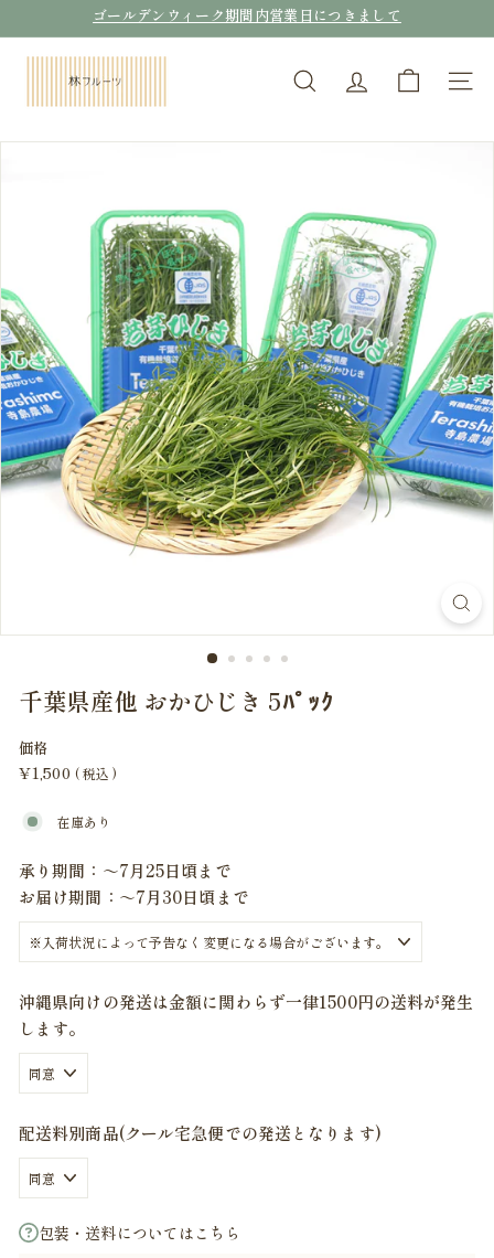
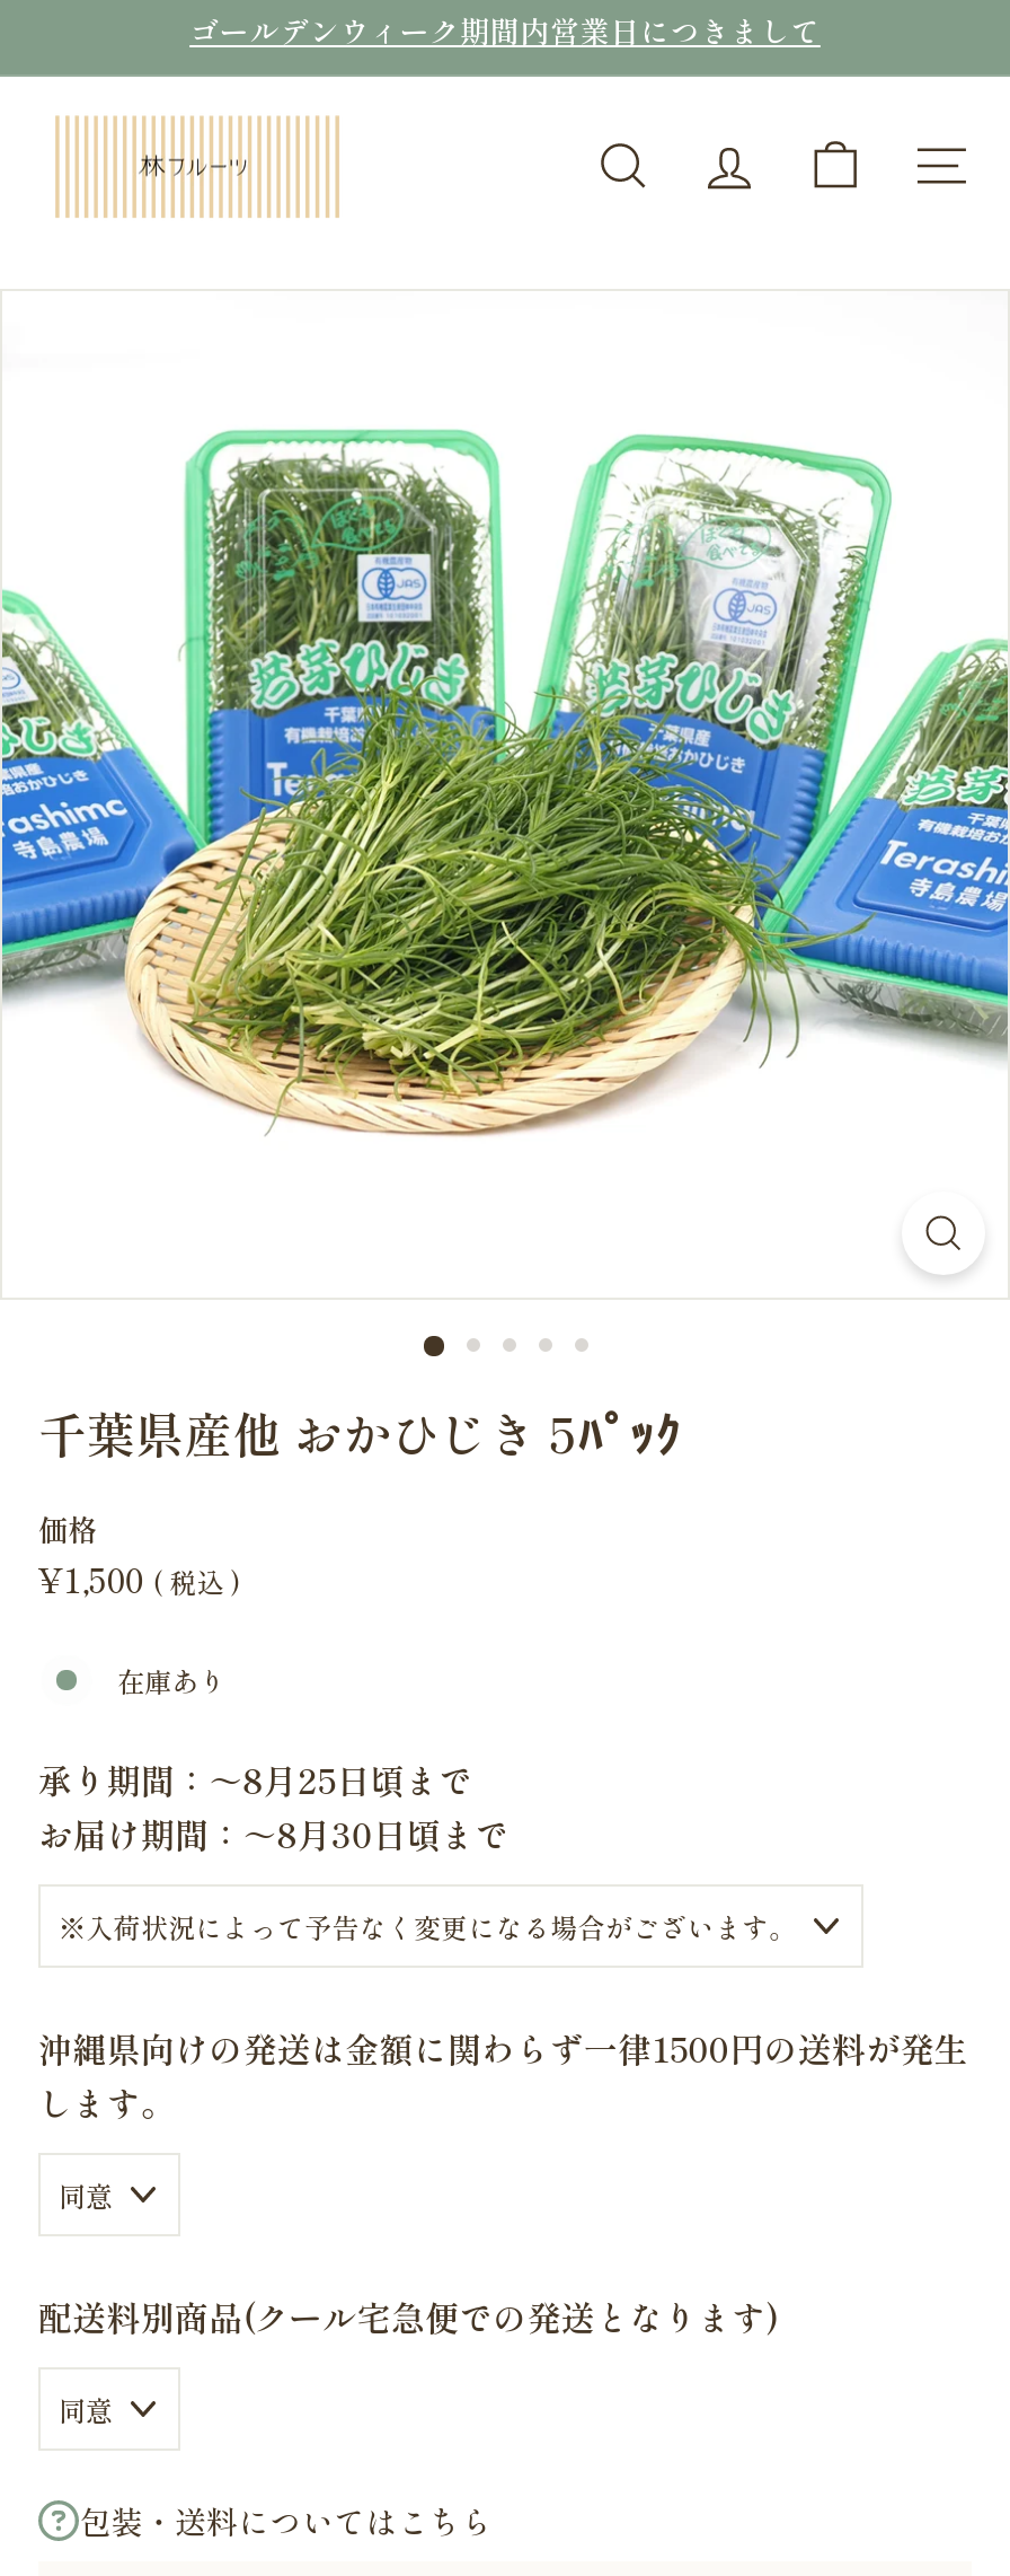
- 承り期間：～7月25日頃まで
+ 承り期間：～8月25日頃まで

- お届け期間：～7月30日頃まで
+ お届け期間：～8月30日頃まで
